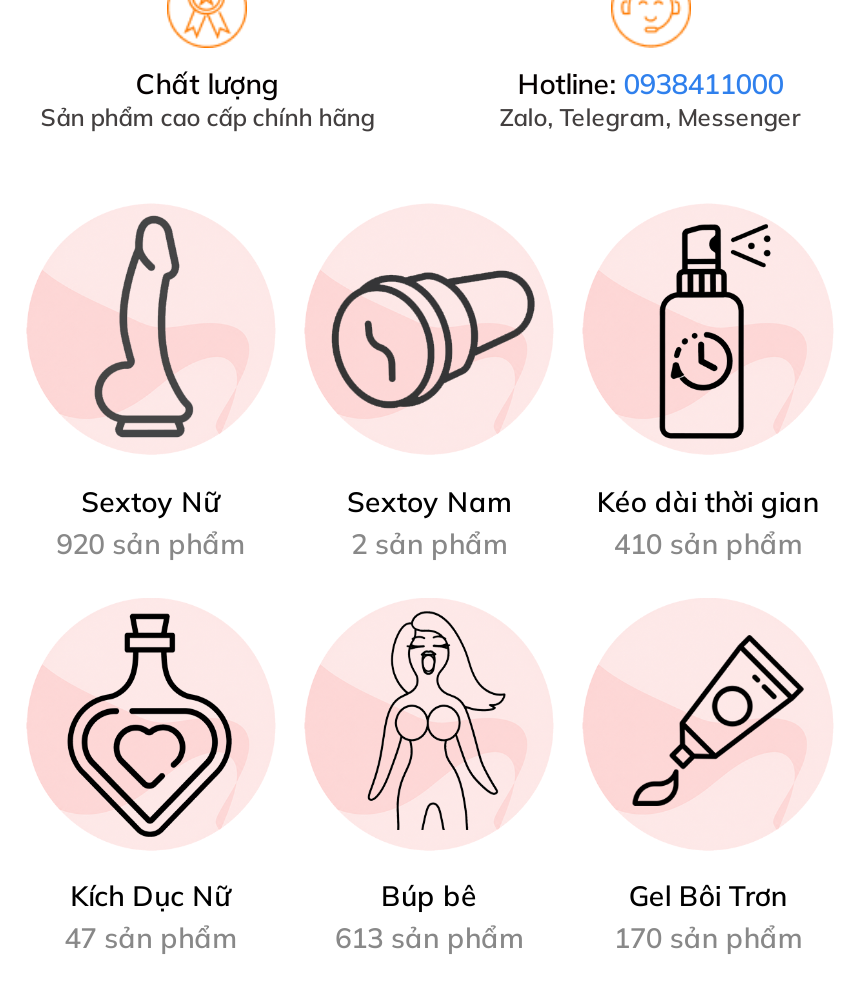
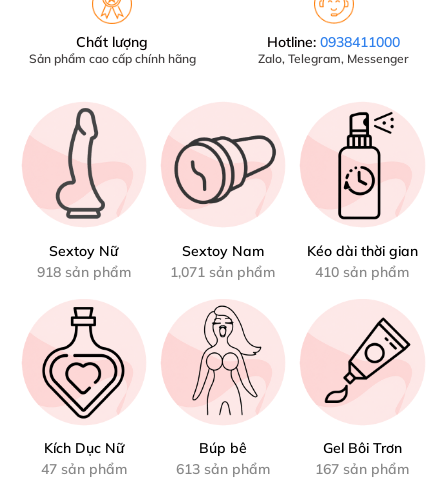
- 920 sản phẩm
+ 918 sản phẩm

- 2 sản phẩm
+ 1,071 sản phẩm

- 170 sản phẩm
+ 167 sản phẩm
